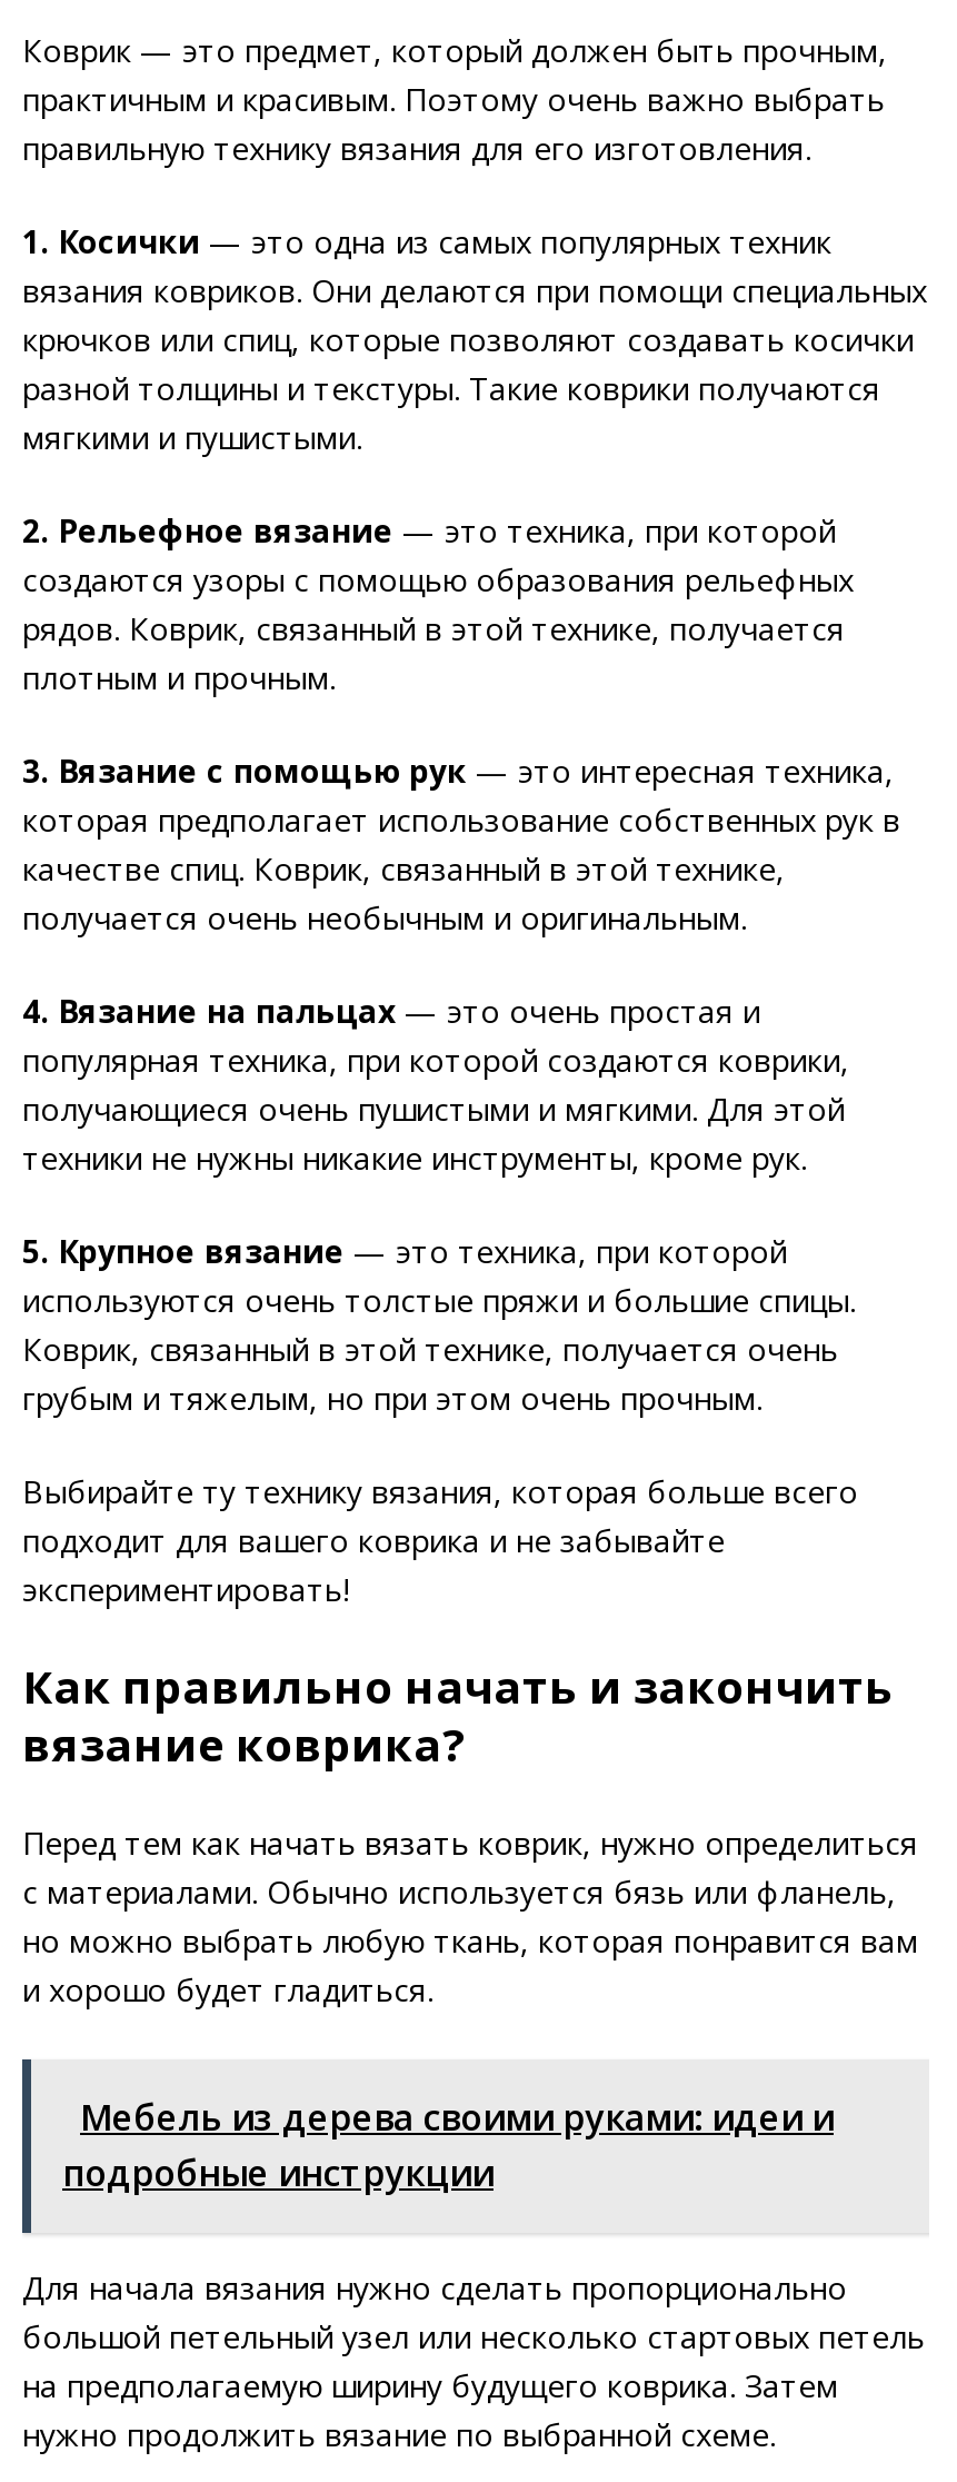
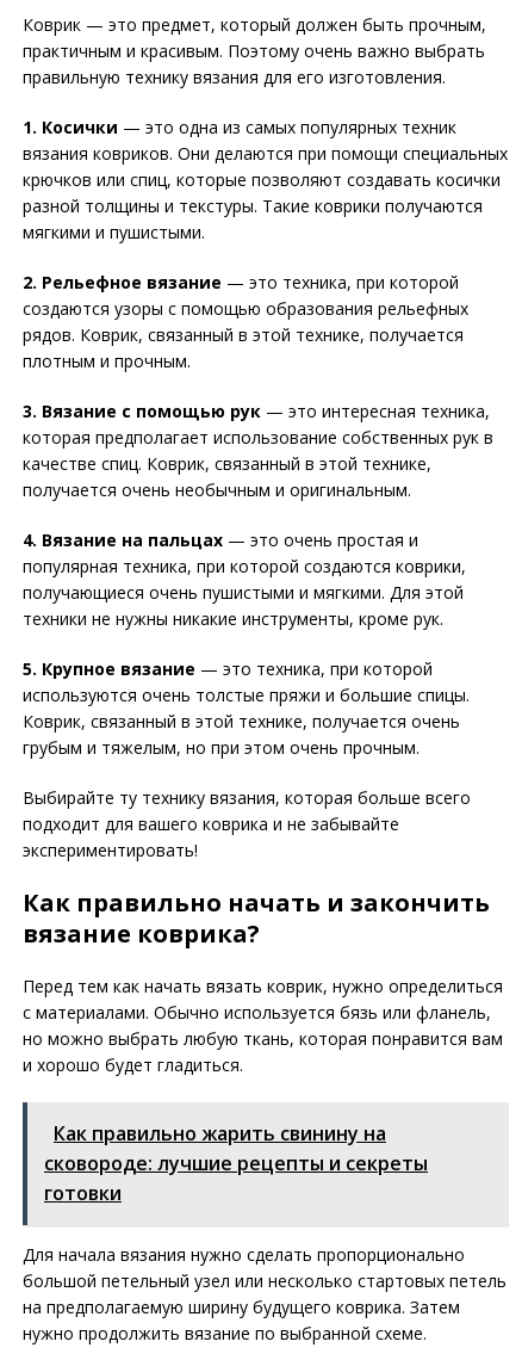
- Мебель из дерева своими руками: идеи и
- подробные инструкции
+ Как правильно жарить свинину на
+ сковороде: лучшие рецепты и секреты
+ готовки
